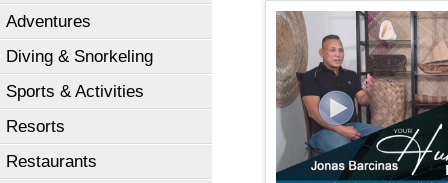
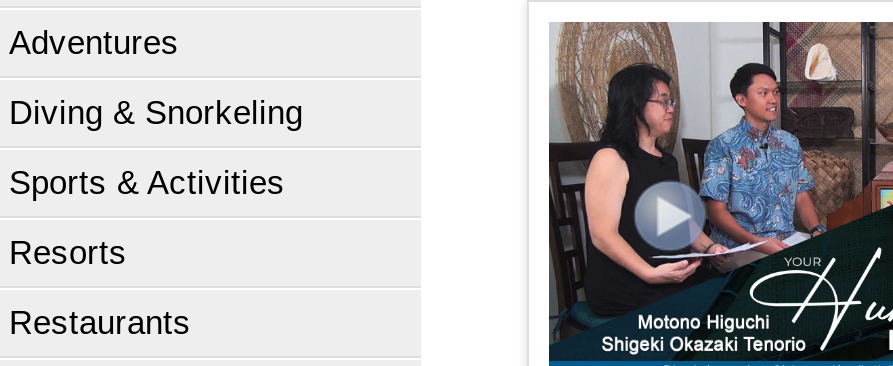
- [image]
+ [image]
